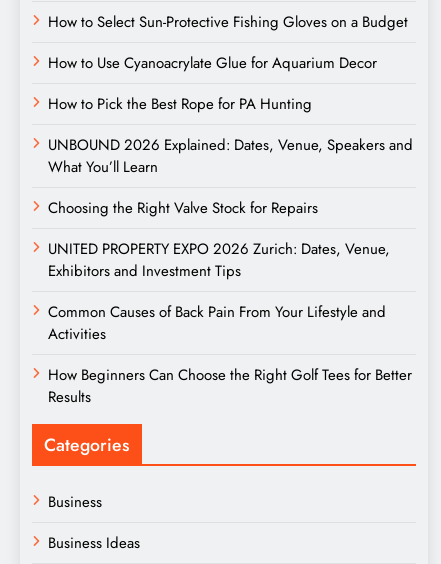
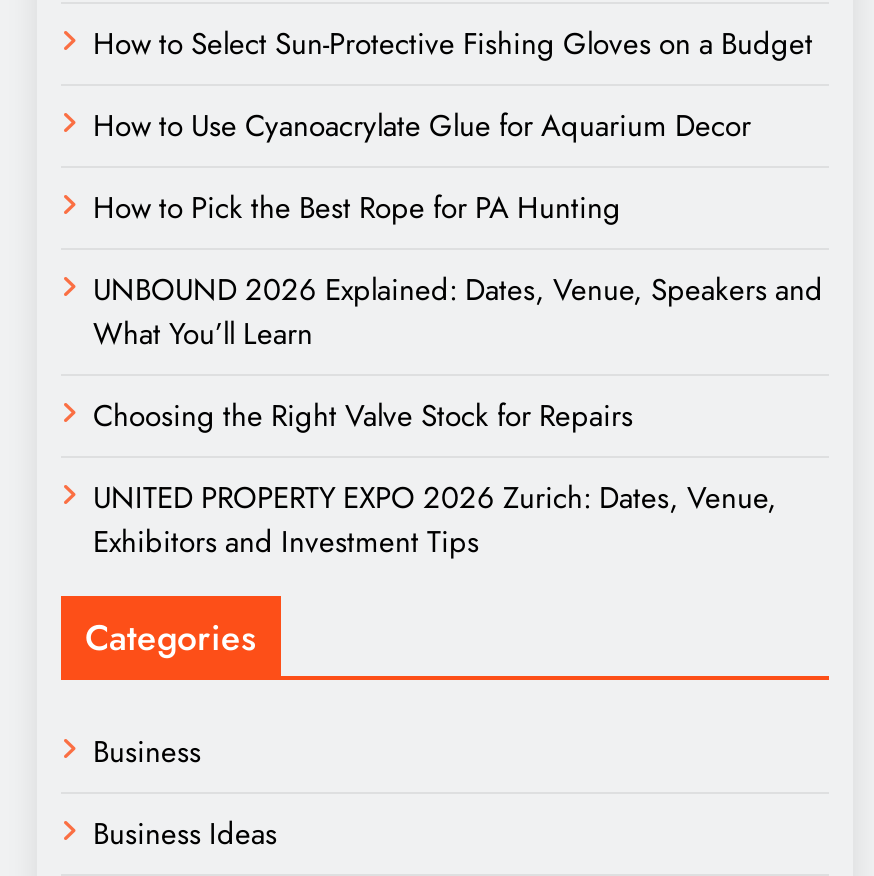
- Common Causes of Back Pain From Your Lifestyle and
- Activities
- How Beginners Can Choose the Right Golf Tees for Better
- Results
